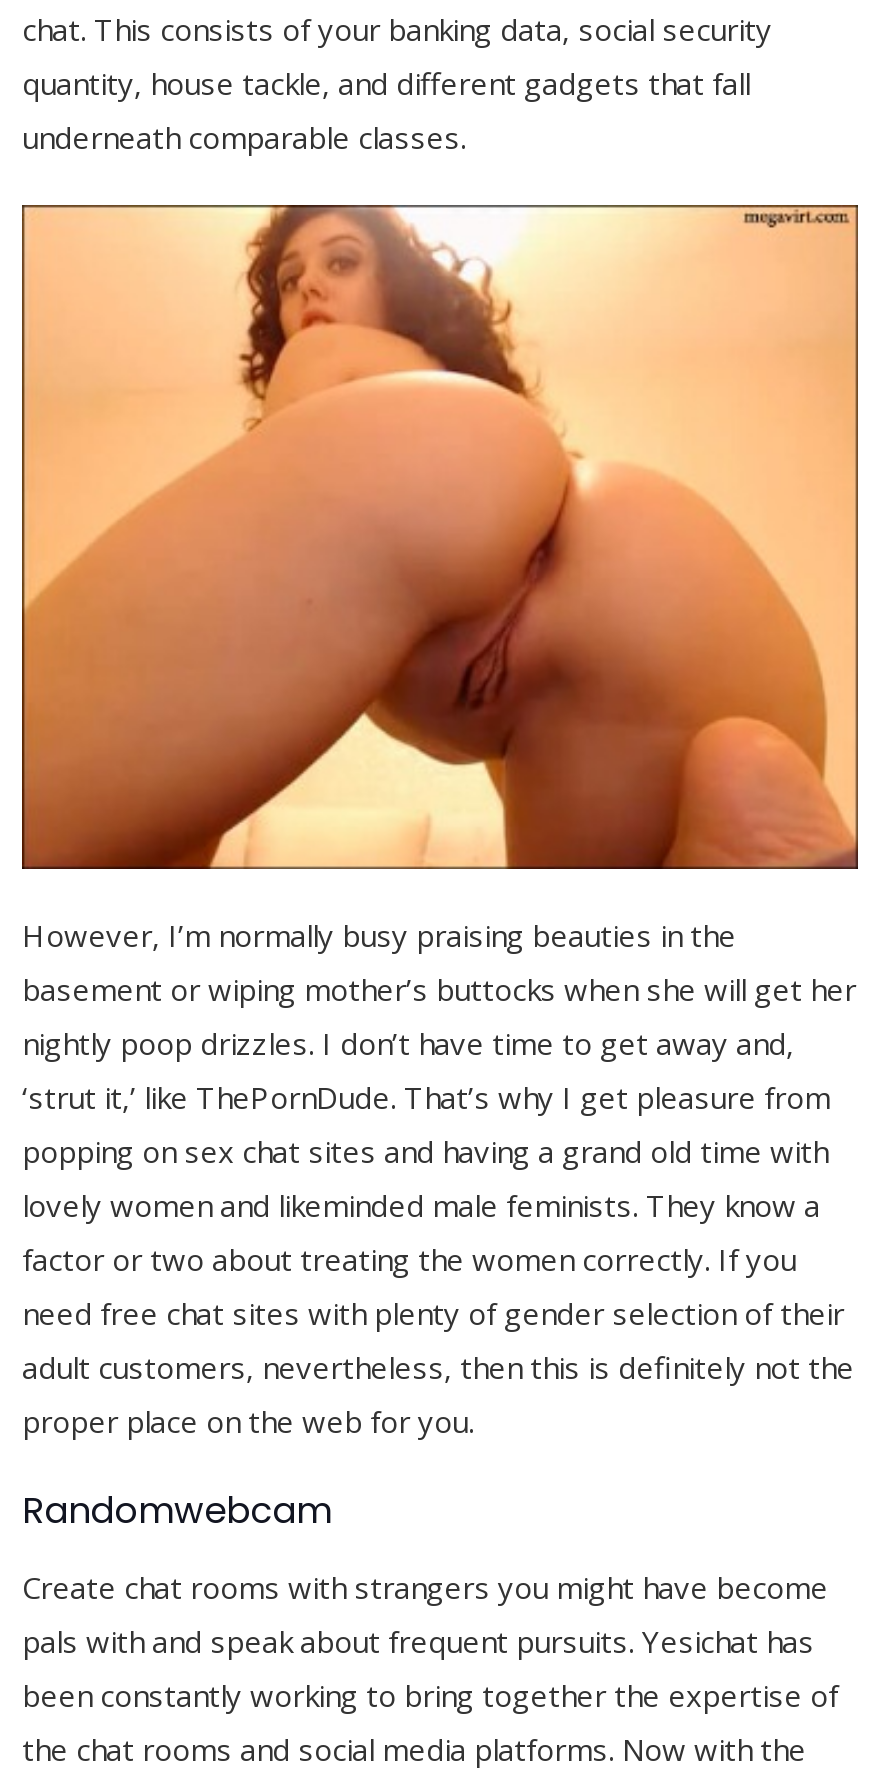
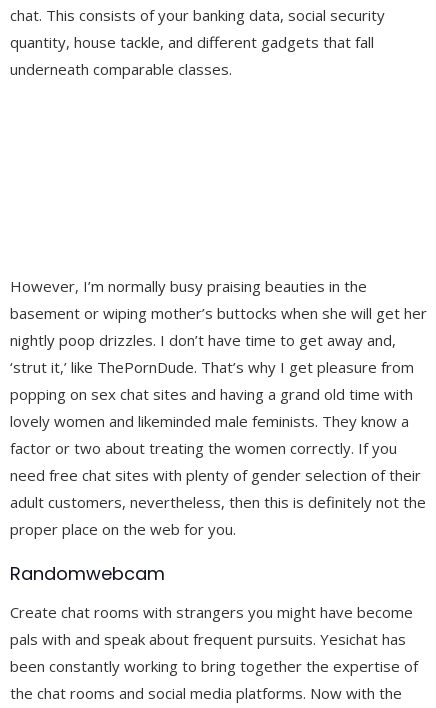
- [image]
